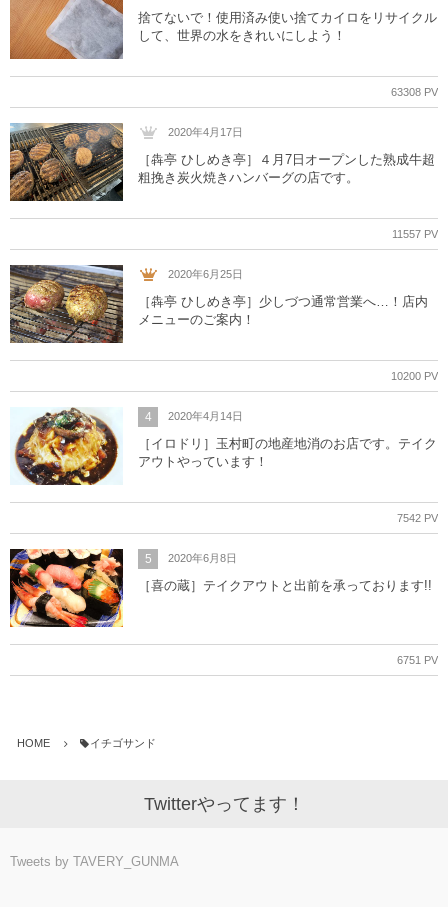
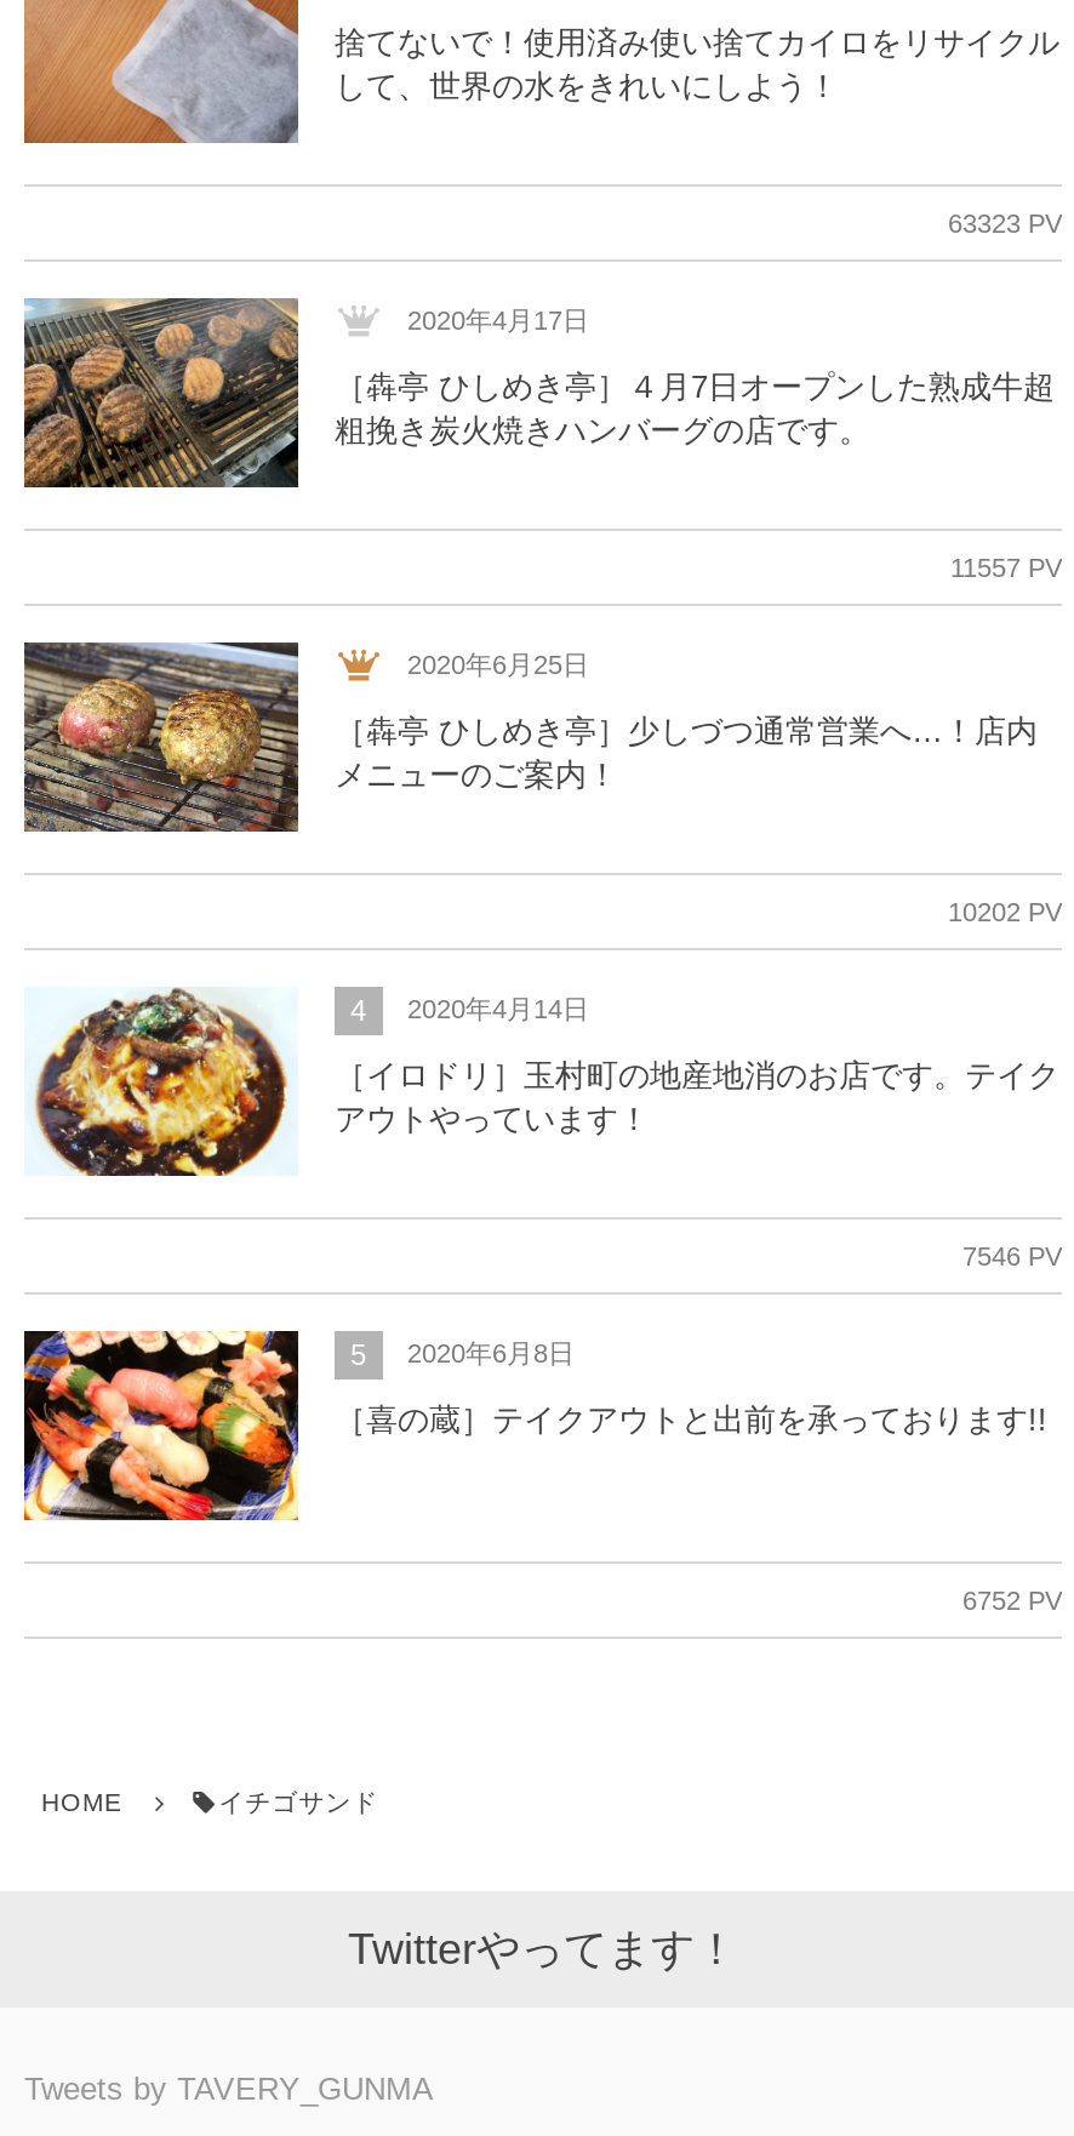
- 63308 PV
+ 63323 PV

- 10200 PV
+ 10202 PV

- 7542 PV
+ 7546 PV

- 6751 PV
+ 6752 PV
